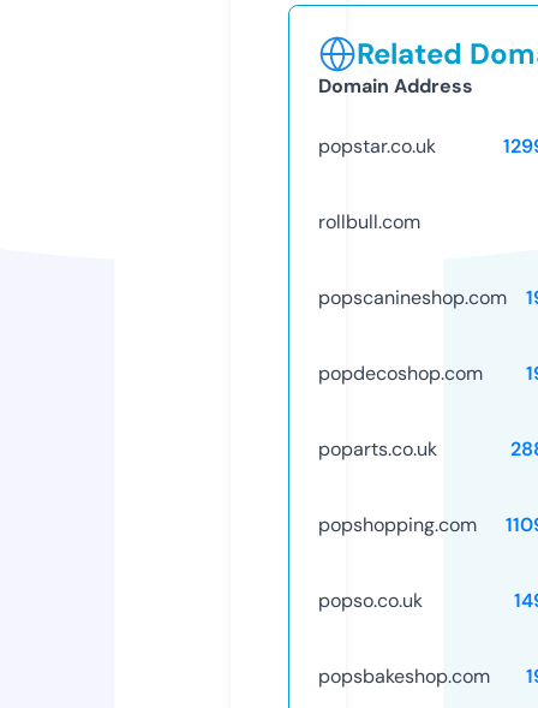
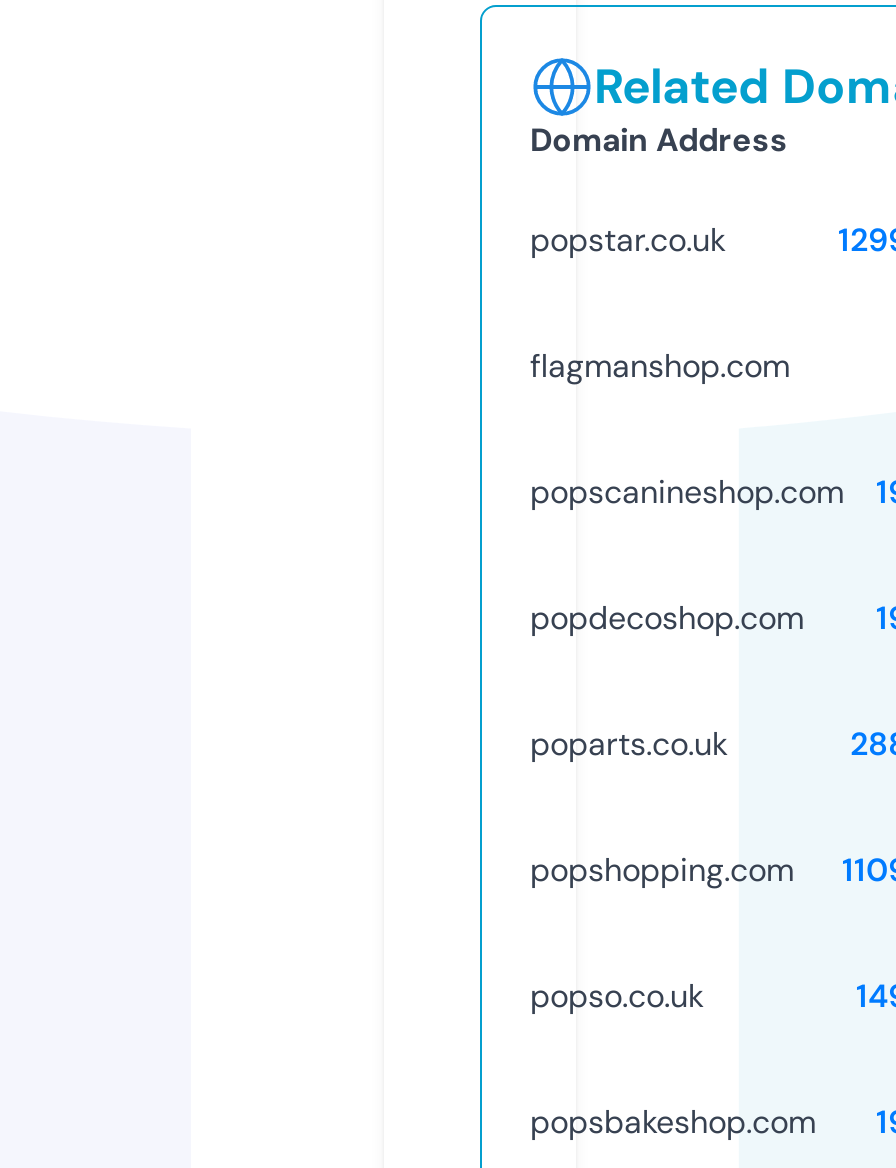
- rollbull.com
+ flagmanshop.com
